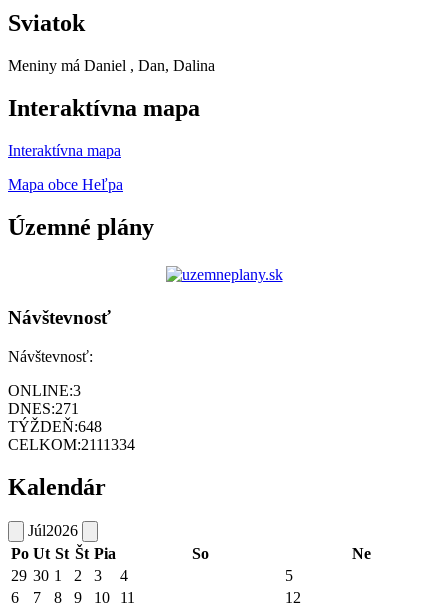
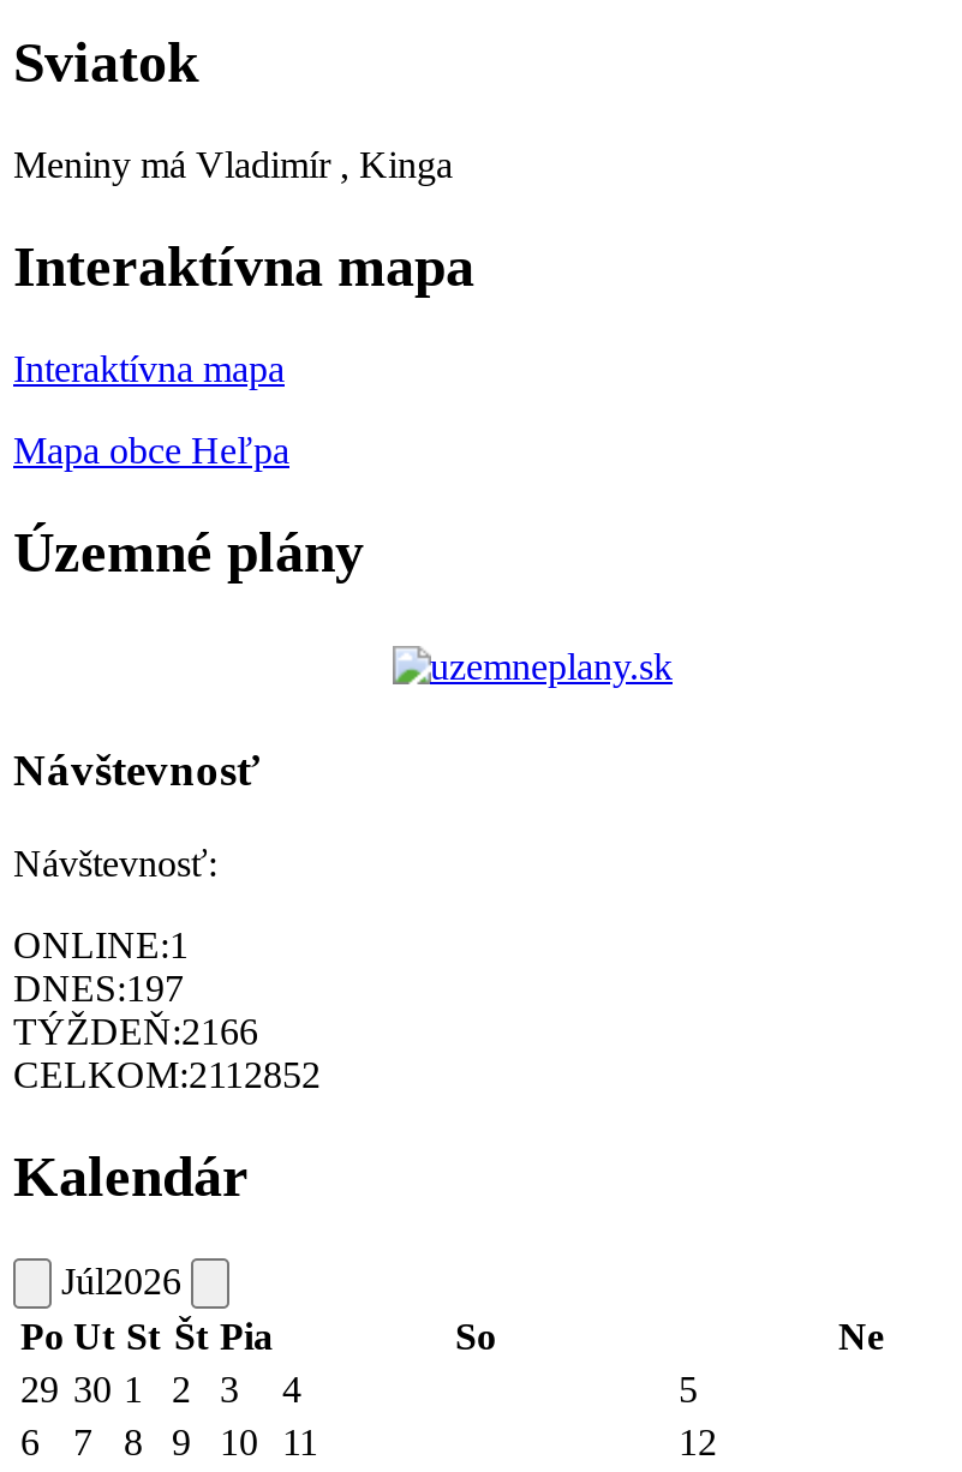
- Meniny má Daniel , Dan, Dalina
+ Meniny má Vladimír , Kinga

- ONLINE:3
+ ONLINE:1

- DNES:271
+ DNES:197

- TÝŽDEŇ:648
+ TÝŽDEŇ:2166

- CELKOM:2111334
+ CELKOM:2112852
